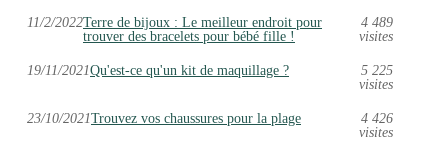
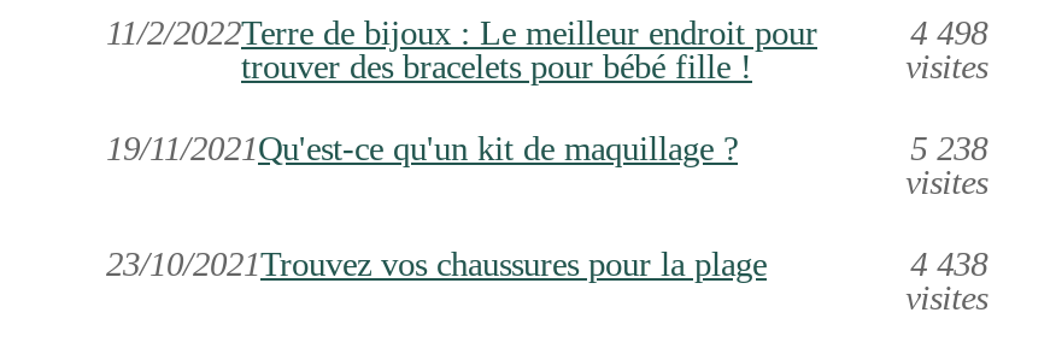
- 4 489
+ 4 498

- 5 225
+ 5 238

- 4 426
+ 4 438
